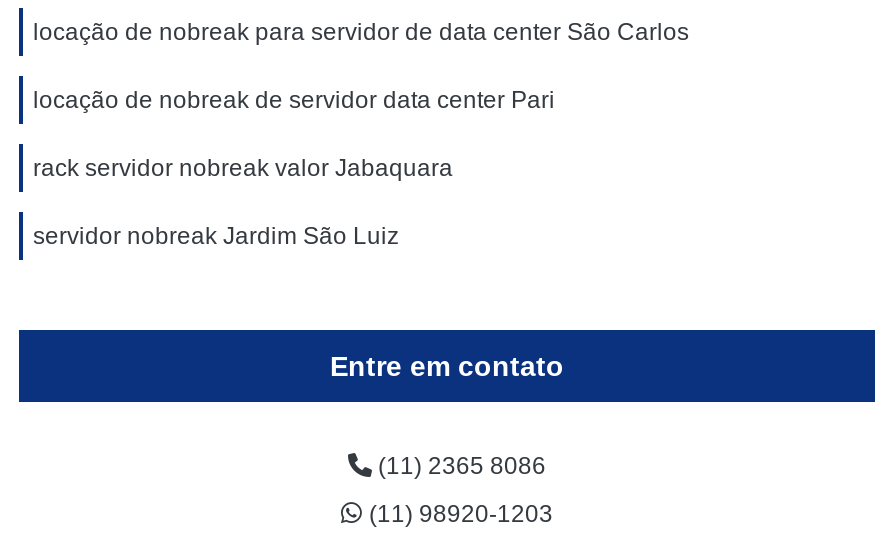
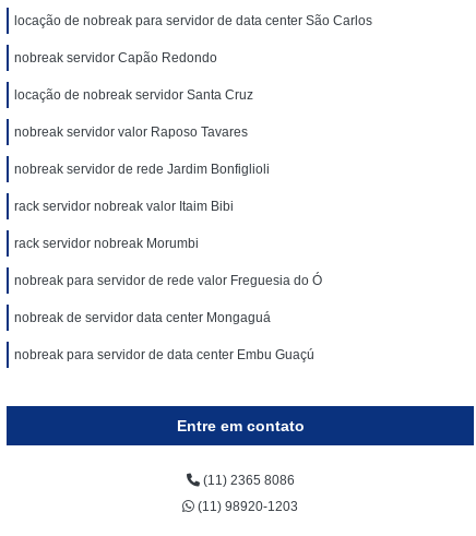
- locação de nobreak de servidor data center Pari
- rack servidor nobreak valor Jabaquara
- servidor nobreak Jardim São Luiz
+ nobreak servidor Capão Redondo
+ locação de nobreak servidor Santa Cruz
+ nobreak servidor valor Raposo Tavares
+ nobreak servidor de rede Jardim Bonfiglioli
+ rack servidor nobreak valor Itaim Bibi
+ rack servidor nobreak Morumbi
+ nobreak para servidor de rede valor Freguesia do Ó
+ nobreak de servidor data center Mongaguá
+ nobreak para servidor de data center Embu Guaçú
